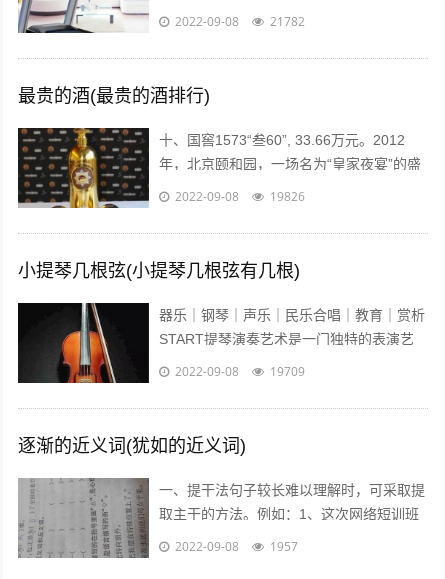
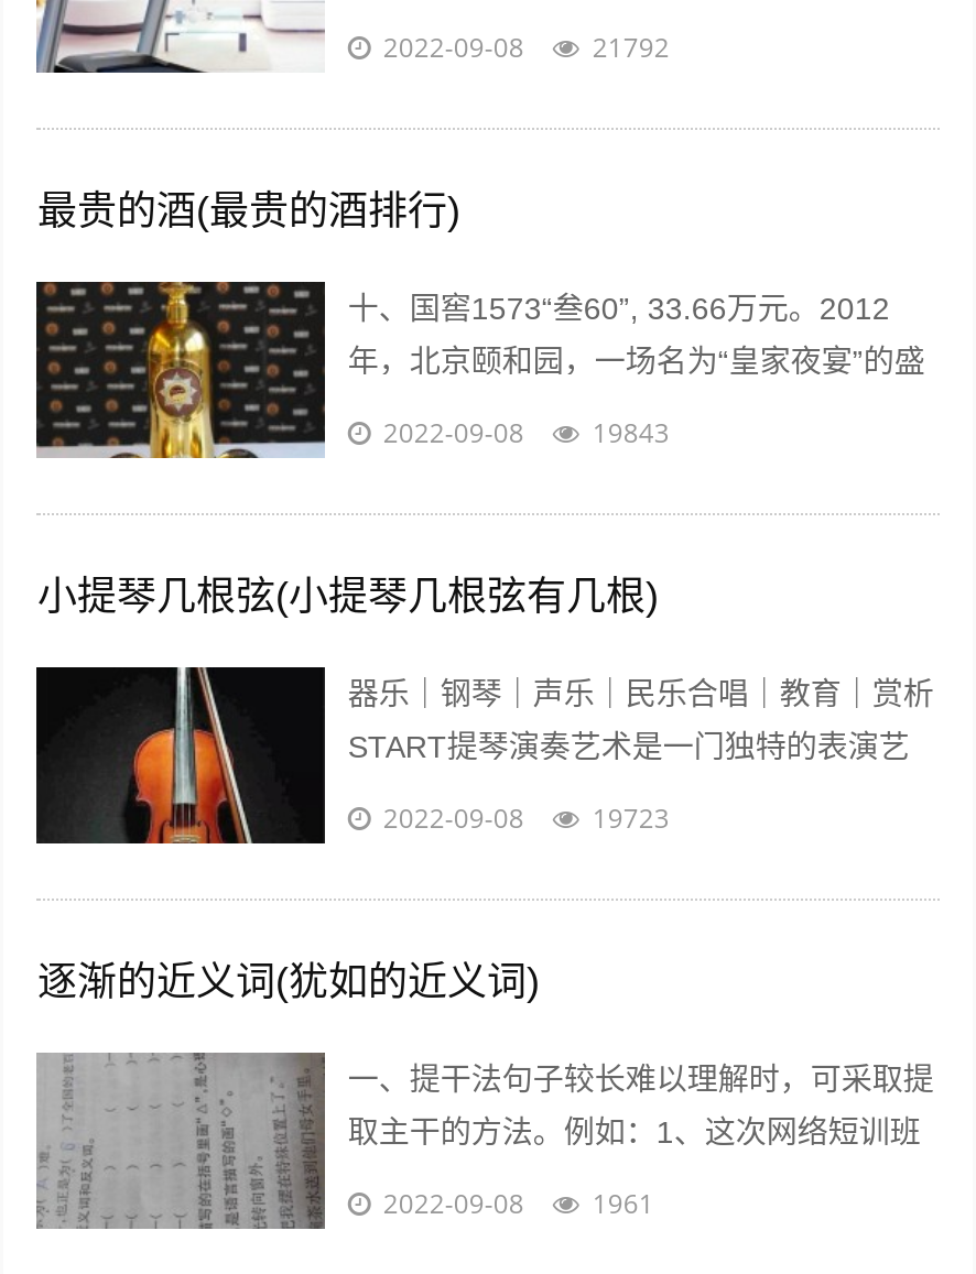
- 21782
+ 21792

- 19826
+ 19843

- 19709
+ 19723

- 1957
+ 1961
